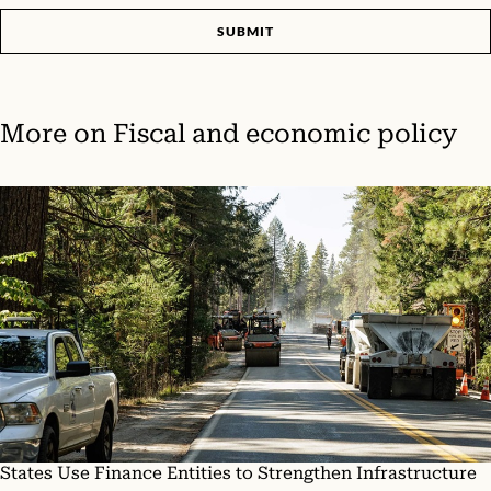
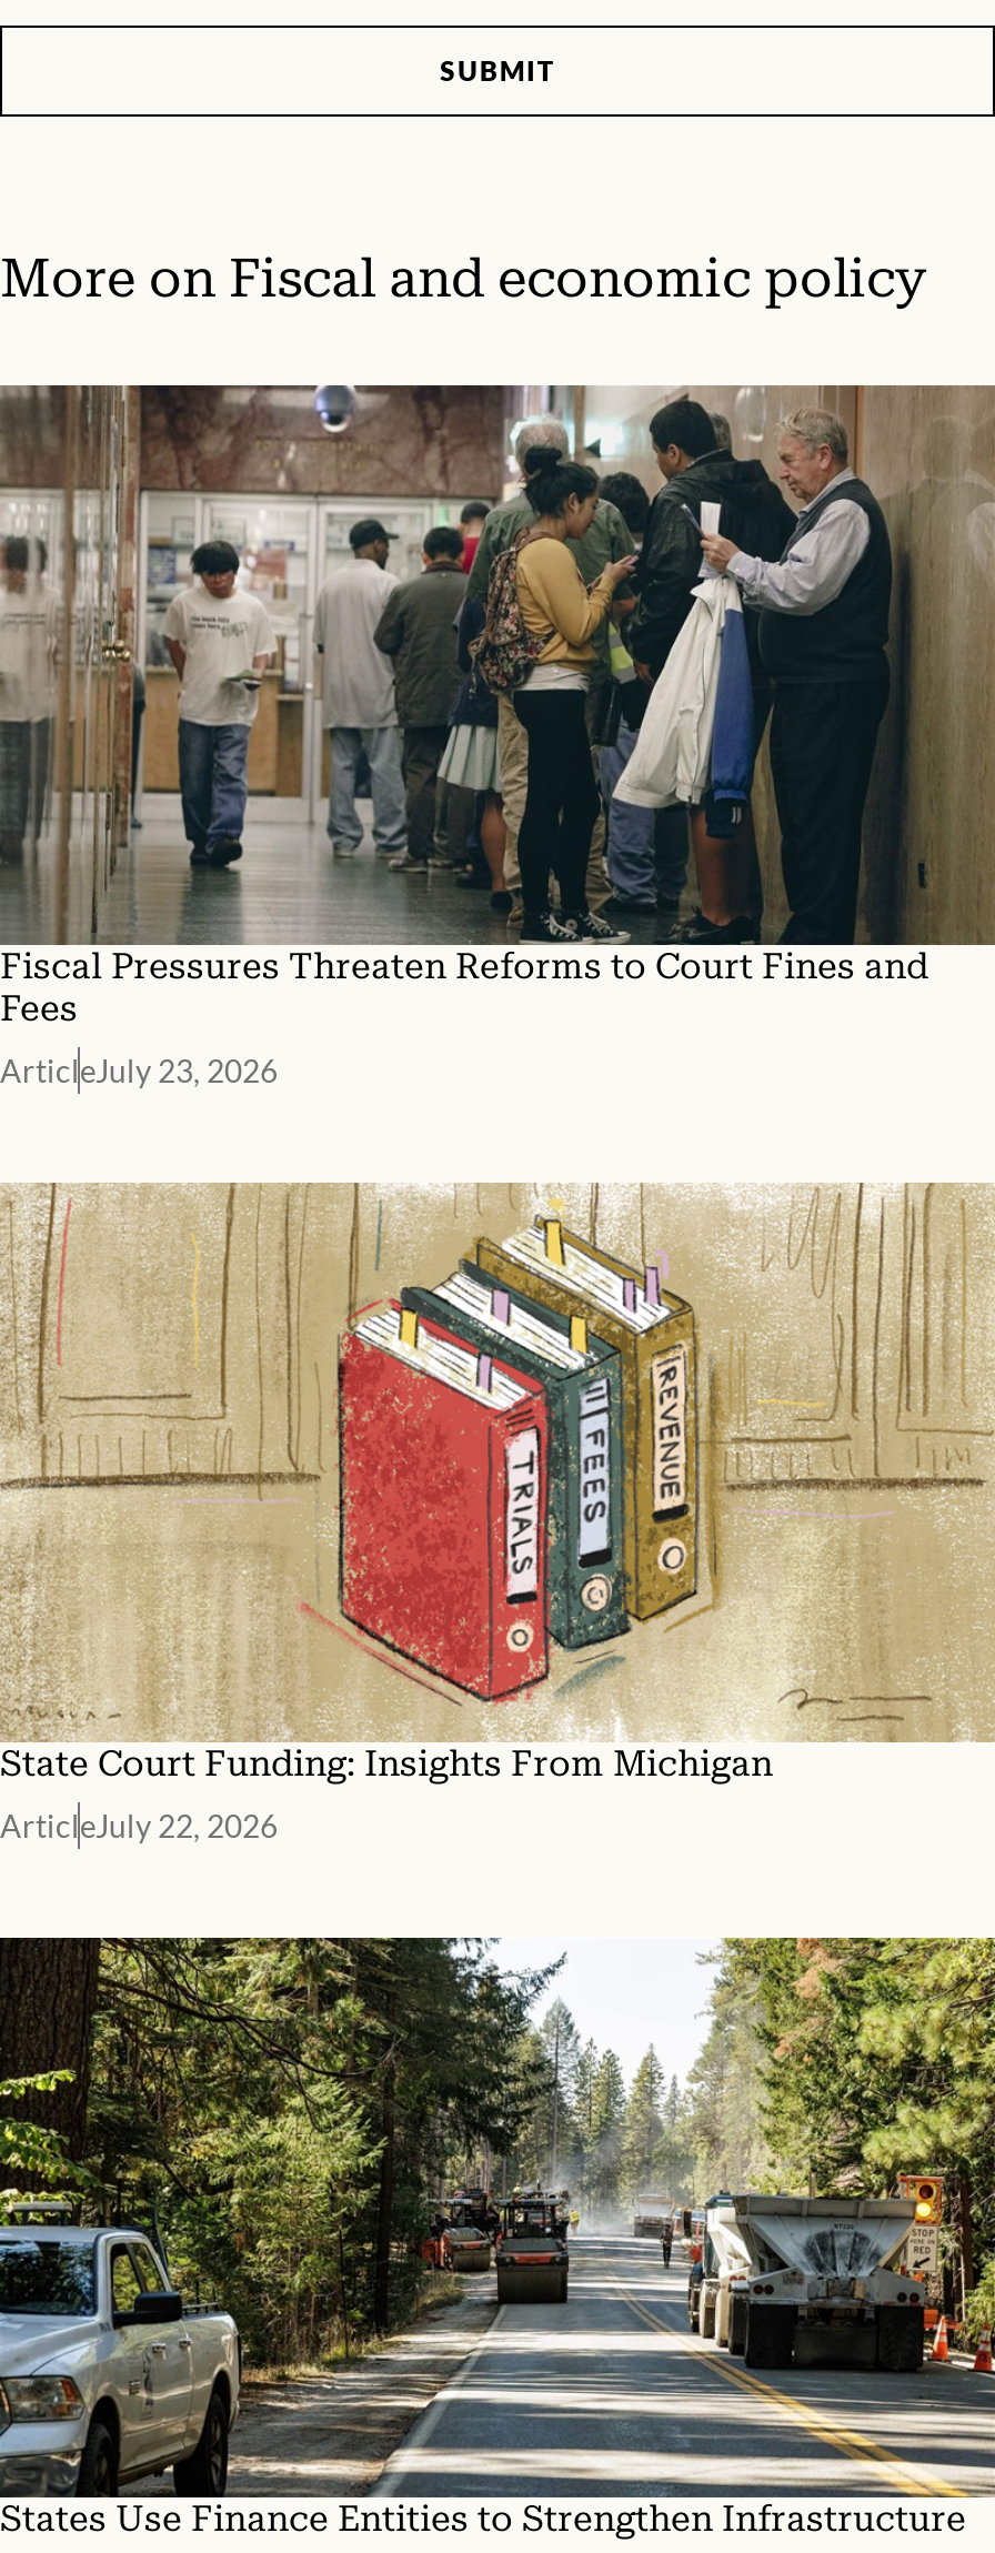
+ [image]
+ Fiscal Pressures Threaten Reforms to Court Fines and
+ Fees
+ ArticleJuly 23, 2026

+ [image]
+ State Court Funding: Insights From Michigan
+ ArticleJuly 22, 2026
